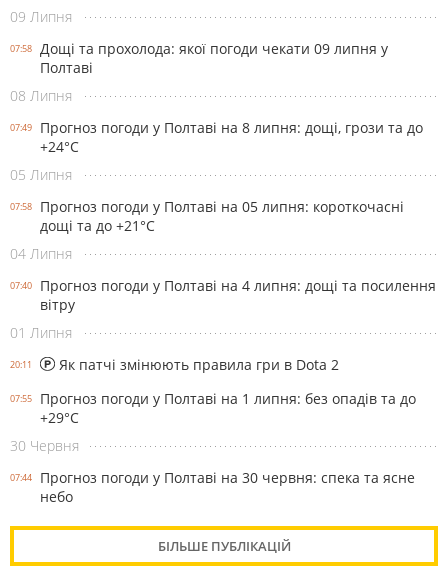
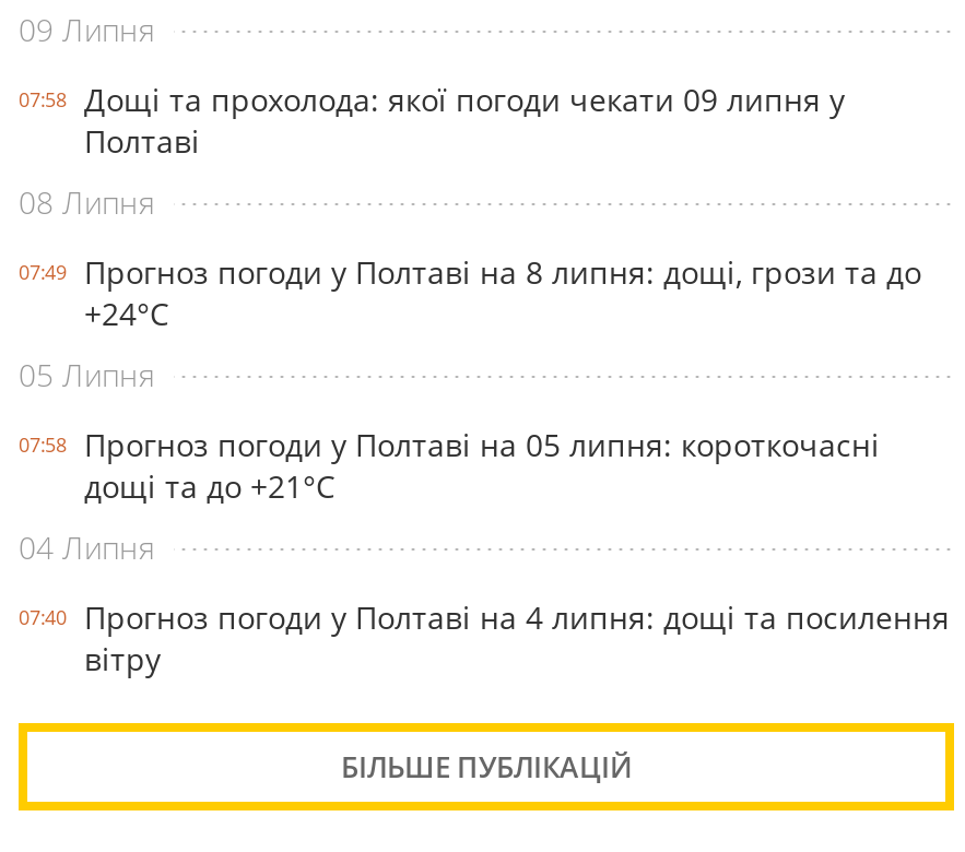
- 01 Липня
- 20:11
- Як патчі змінюють правила гри в Dota 2
- 07:55
- Прогноз погоди у Полтаві на 1 липня: без опадів та до
- +29°С
- 30 Червня
- 07:44
- Прогноз погоди у Полтаві на 30 червня: спека та ясне
- небо
